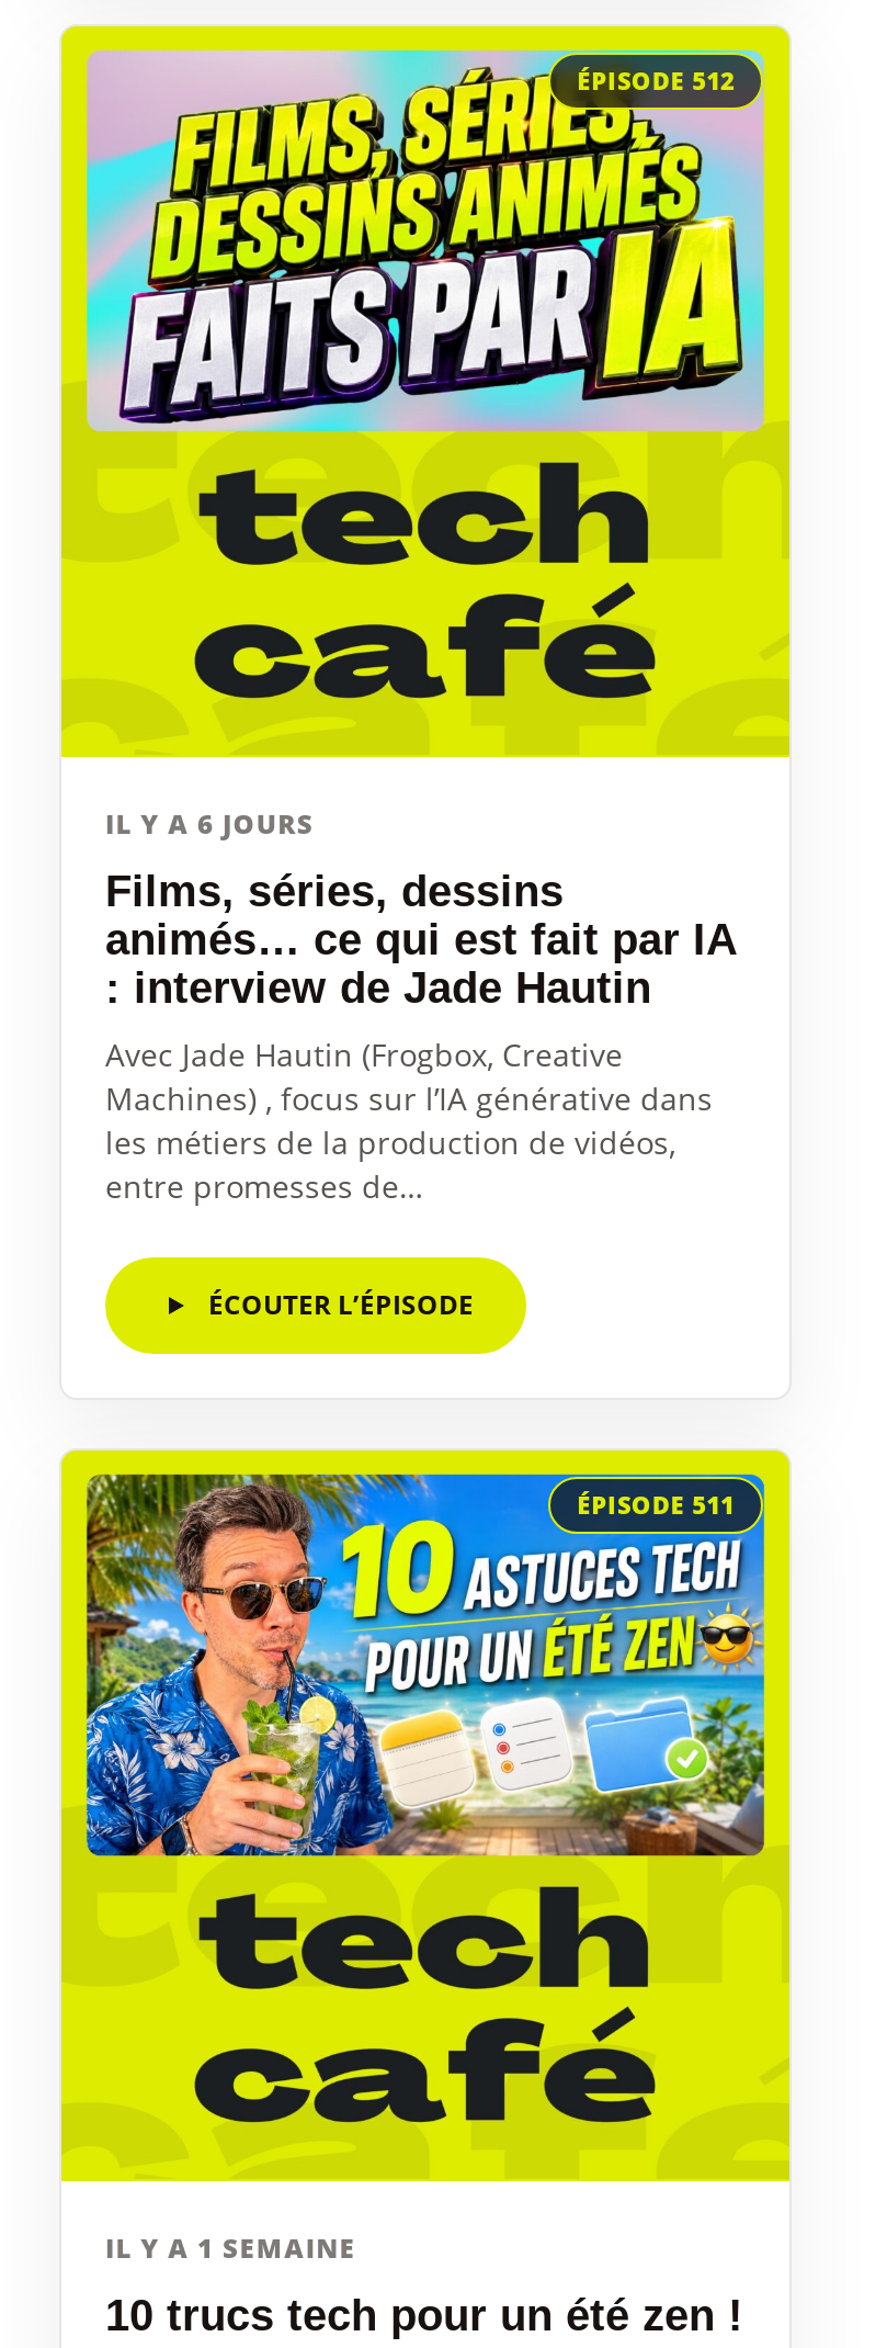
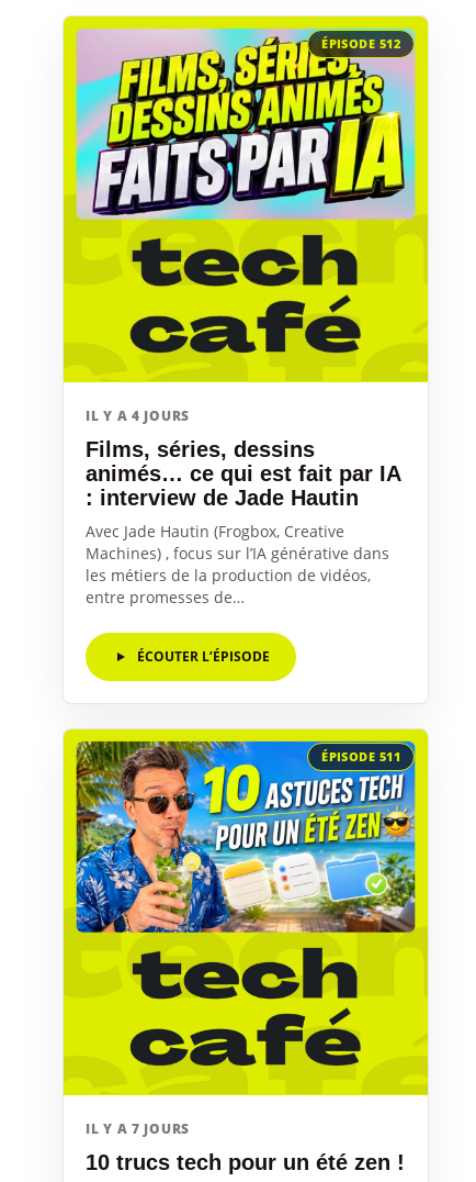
- IL Y A 6 JOURS
+ IL Y A 4 JOURS

- IL Y A 1 SEMAINE
+ IL Y A 7 JOURS
